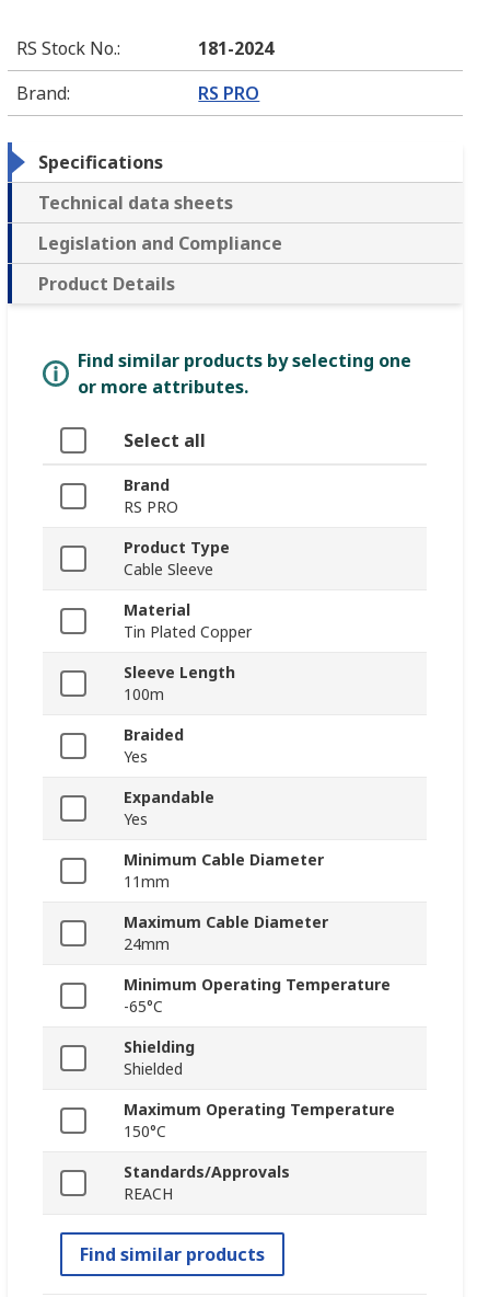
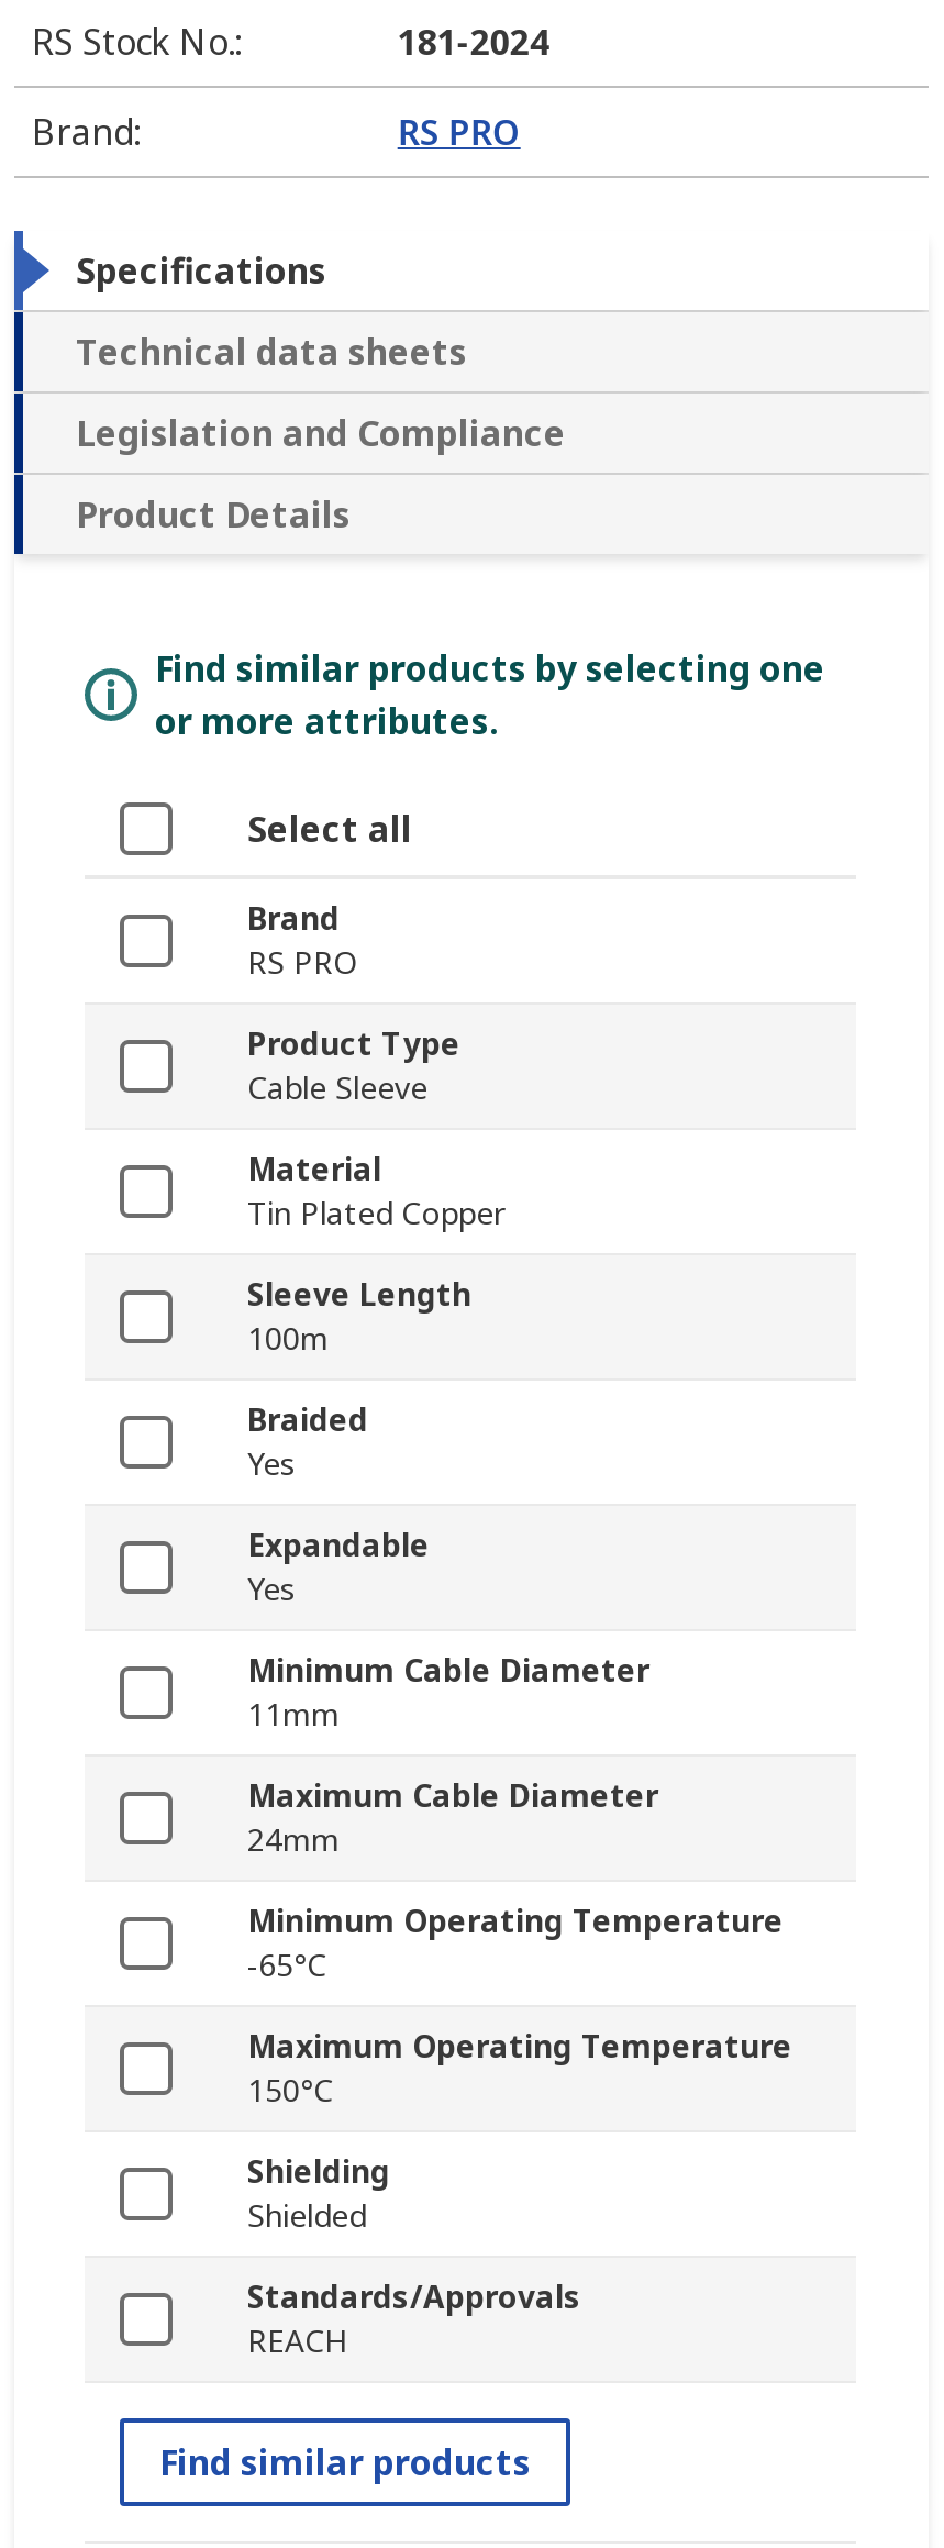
moved down: Shielding | Shielded

moved up: Maximum Operating Temperature | 150°C
